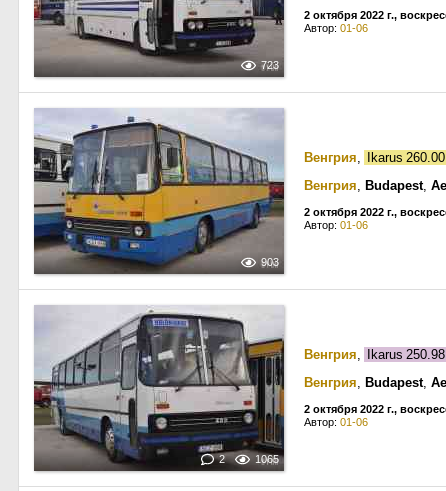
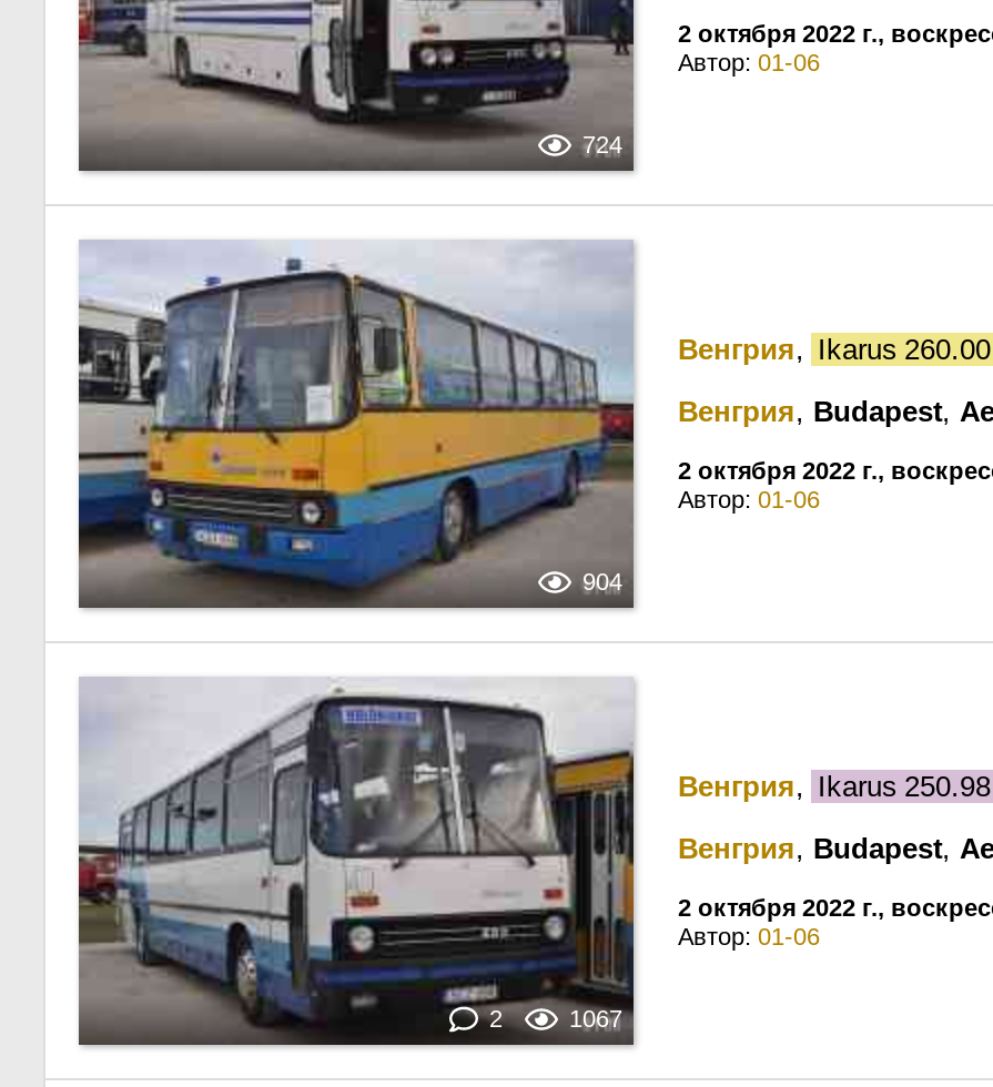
- 723
+ 724

- 903
+ 904

- 1065
+ 1067
